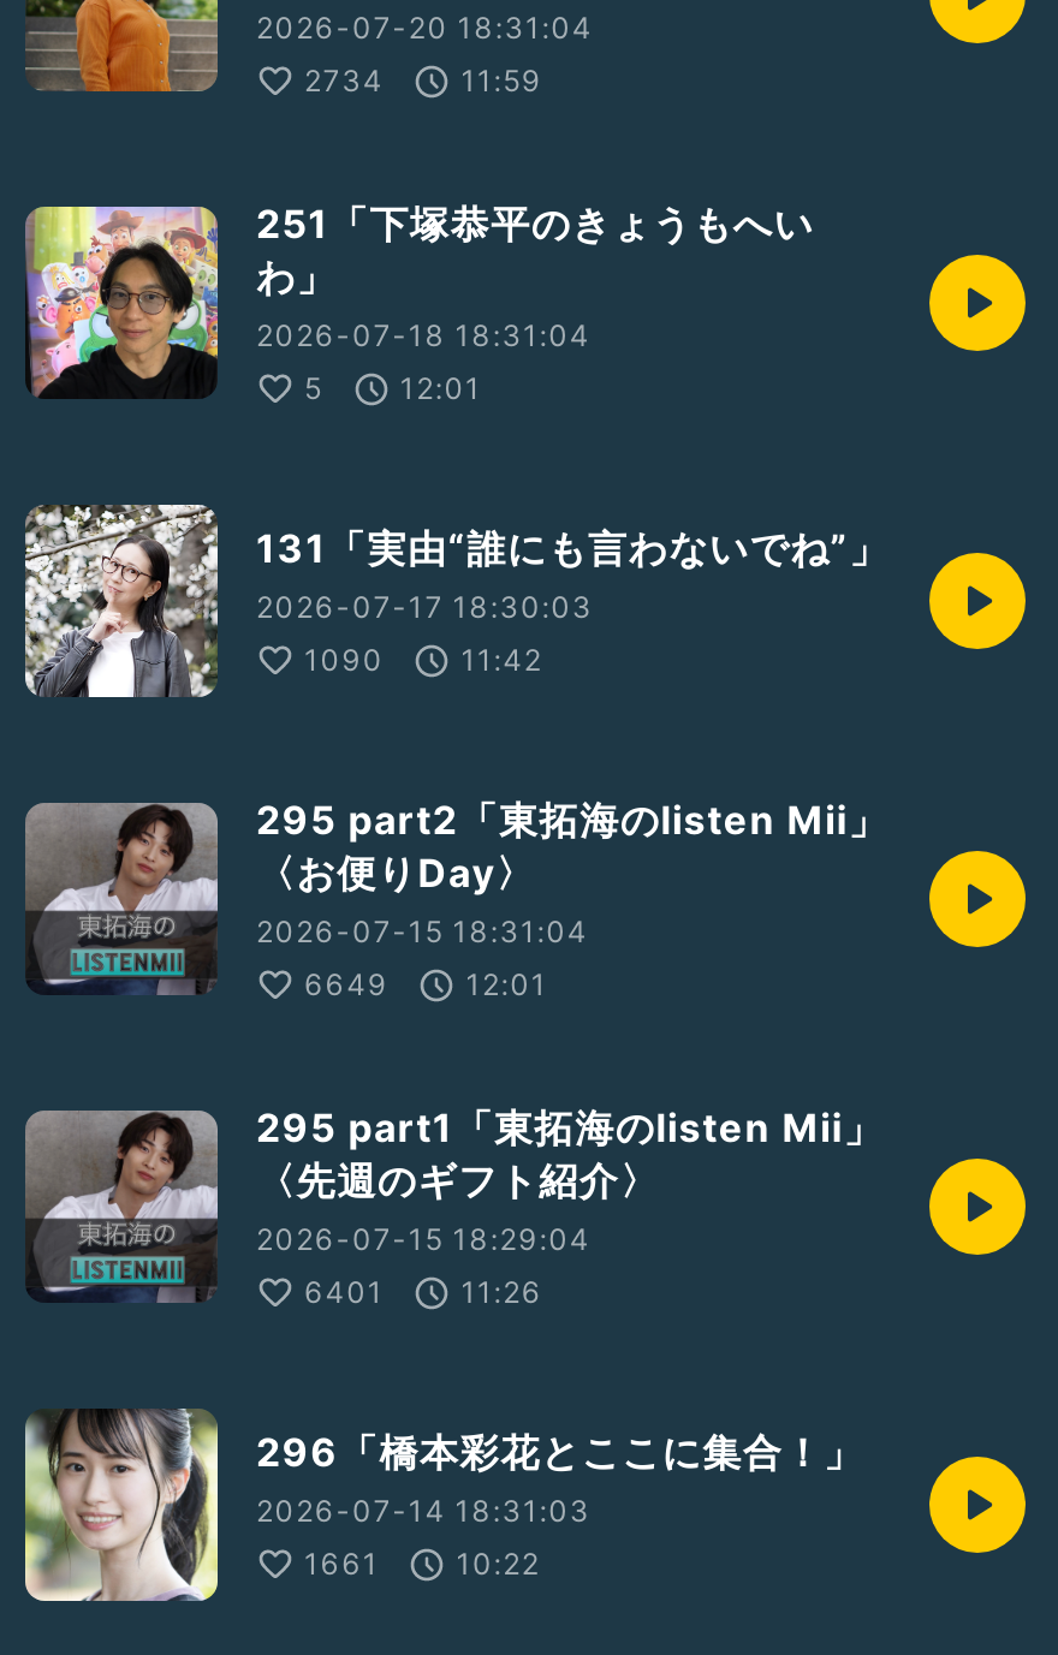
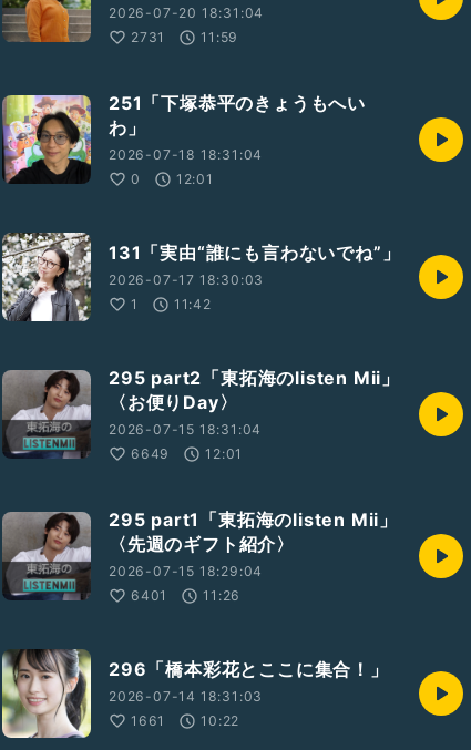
- 2734
+ 2731

- 5
+ 0

- 1090
+ 1
